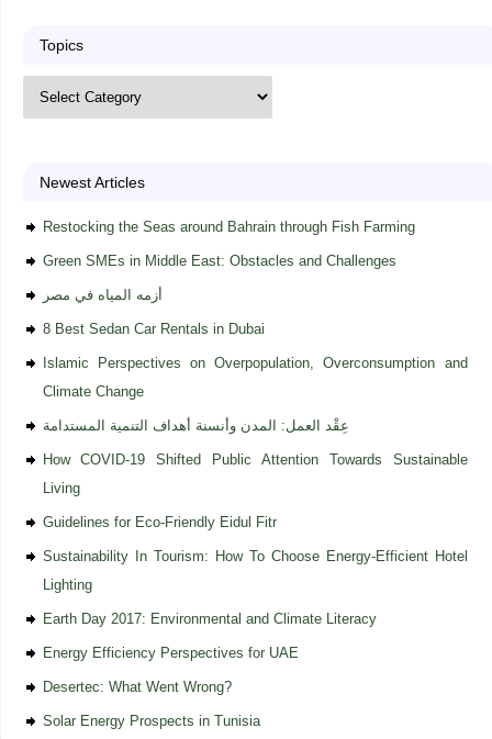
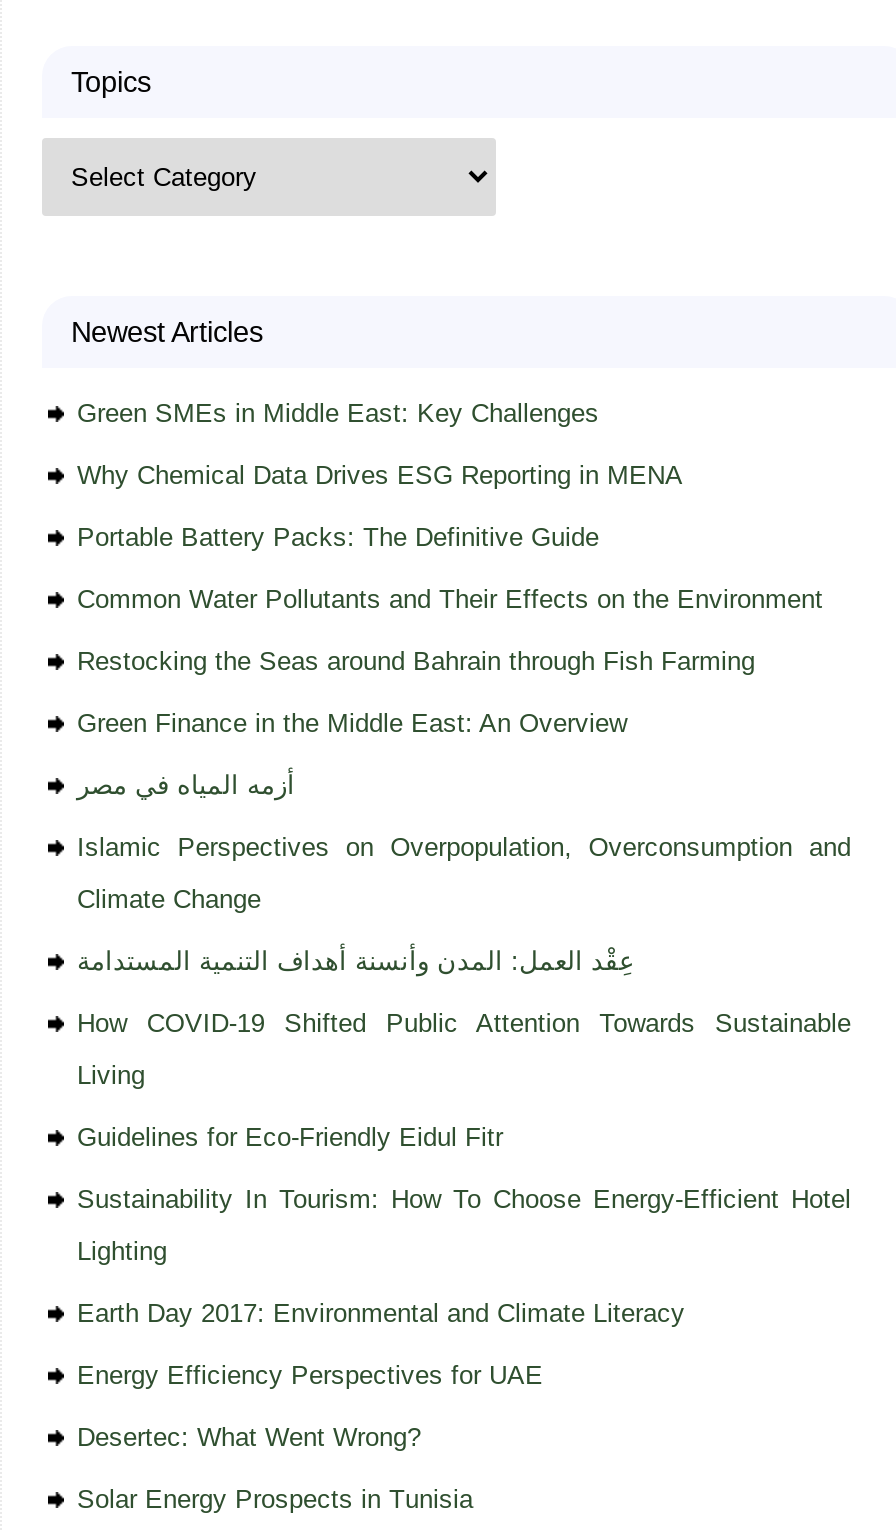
+ Green SMEs in Middle East: Key Challenges
+ Why Chemical Data Drives ESG Reporting in MENA
+ Portable Battery Packs: The Definitive Guide
+ Common Water Pollutants and Their Effects on the Environment

moved down: Restocking the Seas around Bahrain through Fish Farming

- Green SMEs in Middle East: Obstacles and Challenges
+ Green Finance in the Middle East: An Overview

moved down: أزمه المياه في مصر

- 8 Best Sedan Car Rentals in Dubai
